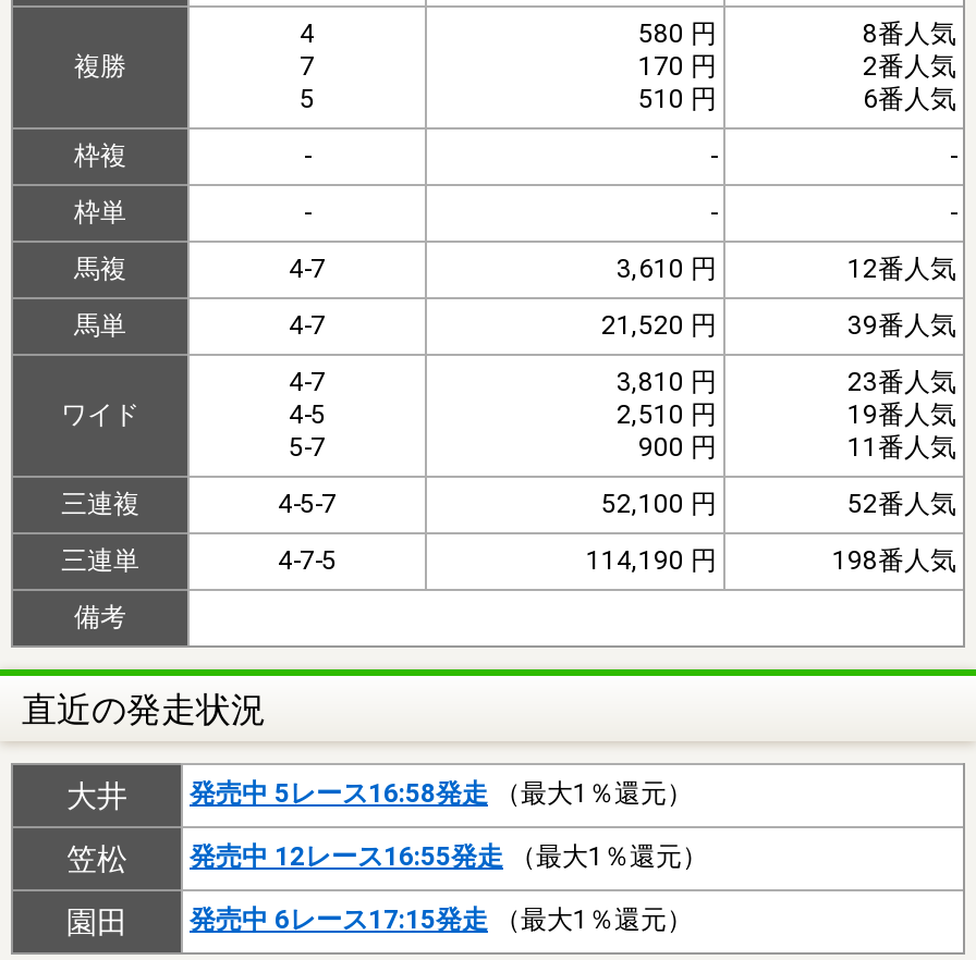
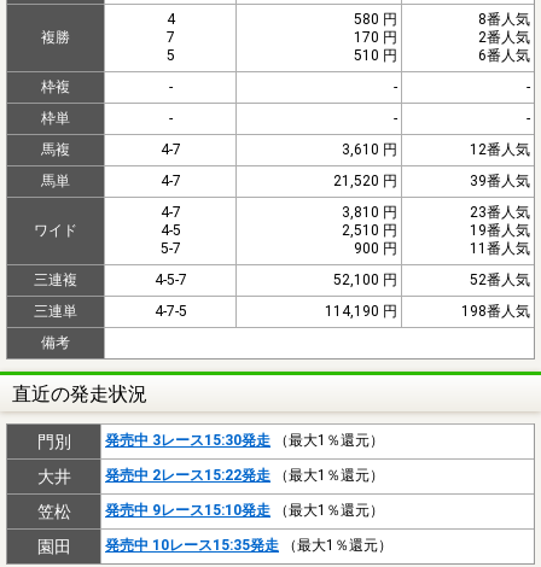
+ 門別
+ 発売中 3レース15:30発走（最大1％還元）

- 発売中 5レース16:58発走（最大1％還元）
+ 発売中 2レース15:22発走（最大1％還元）

- 発売中 12レース16:55発走（最大1％還元）
+ 発売中 9レース15:10発走（最大1％還元）

- 発売中 6レース17:15発走（最大1％還元）
+ 発売中 10レース15:35発走（最大1％還元）
